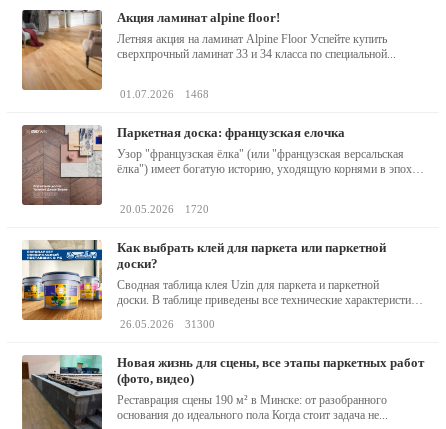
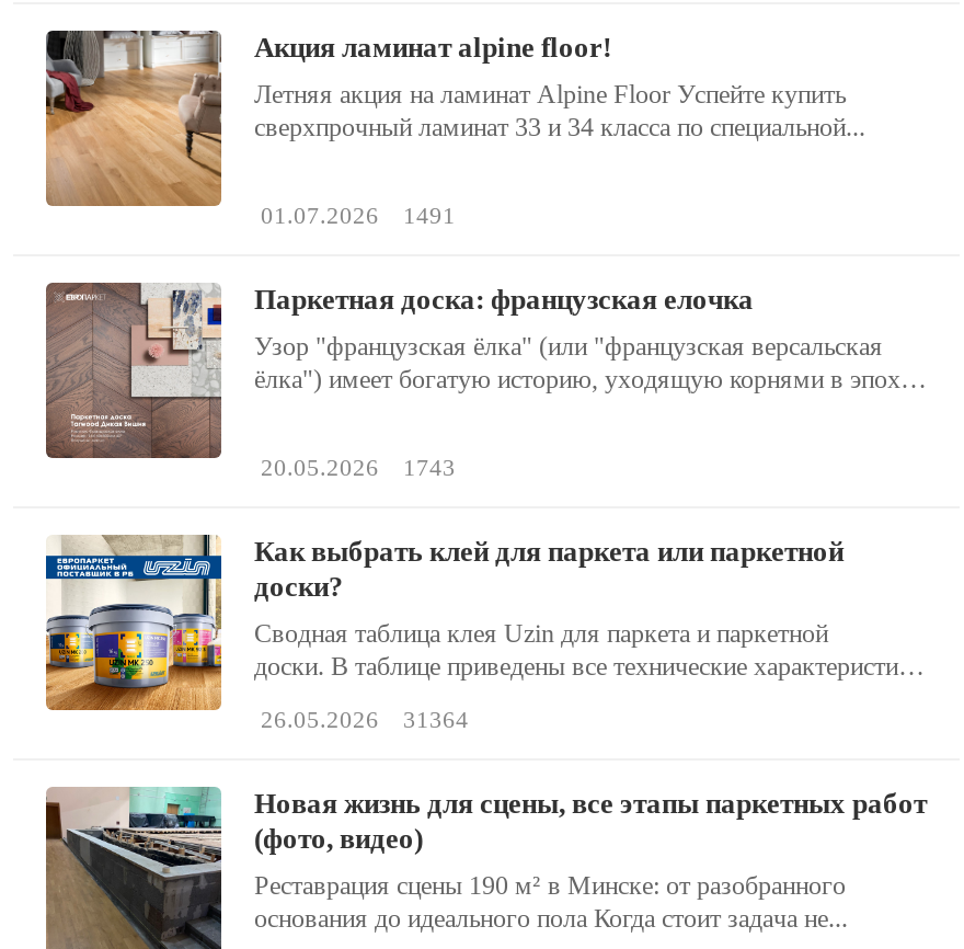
- 01.07.2026 1468
+ 01.07.2026 1491

- 20.05.2026 1720
+ 20.05.2026 1743

- 26.05.2026 31300
+ 26.05.2026 31364
